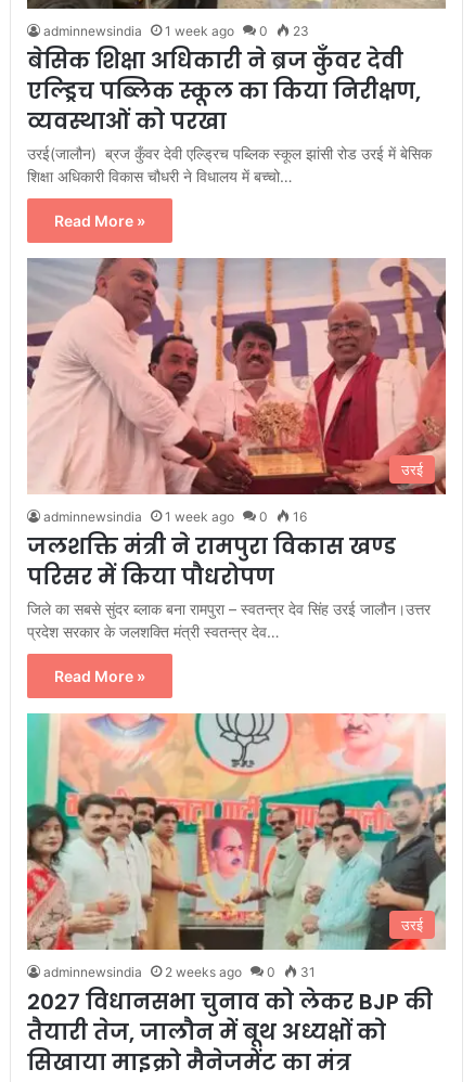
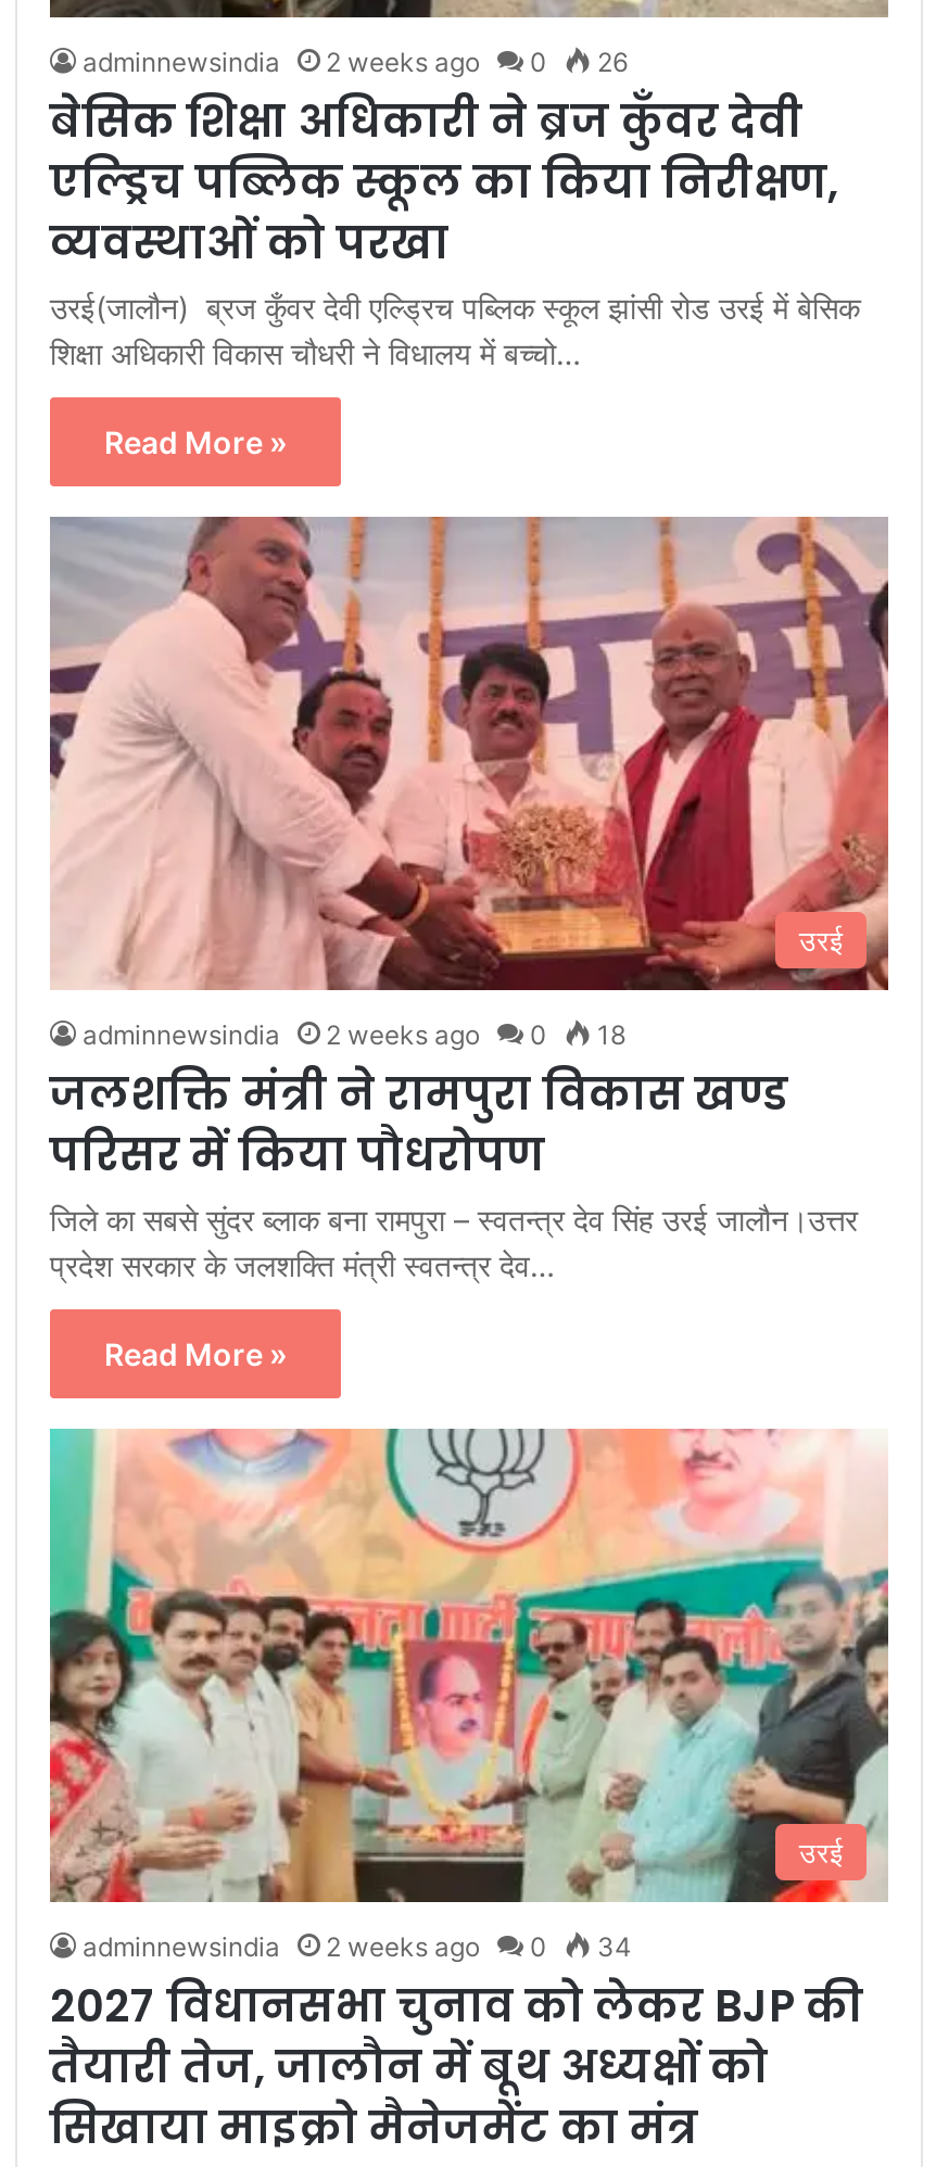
- 1 week ago
+ 2 weeks ago

- 23
+ 26

- 1 week ago
+ 2 weeks ago

- 16
+ 18

- adminnewsindia 2 weeks ago 0 31
+ adminnewsindia 2 weeks ago 0 34
